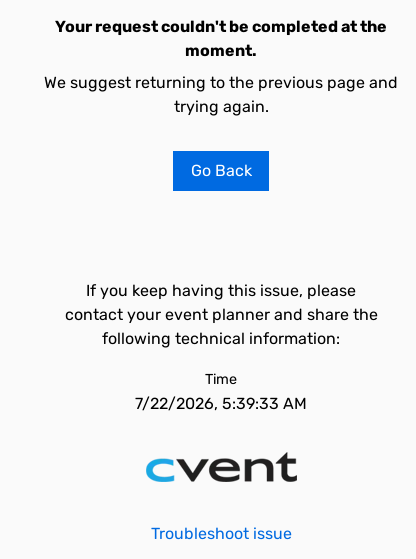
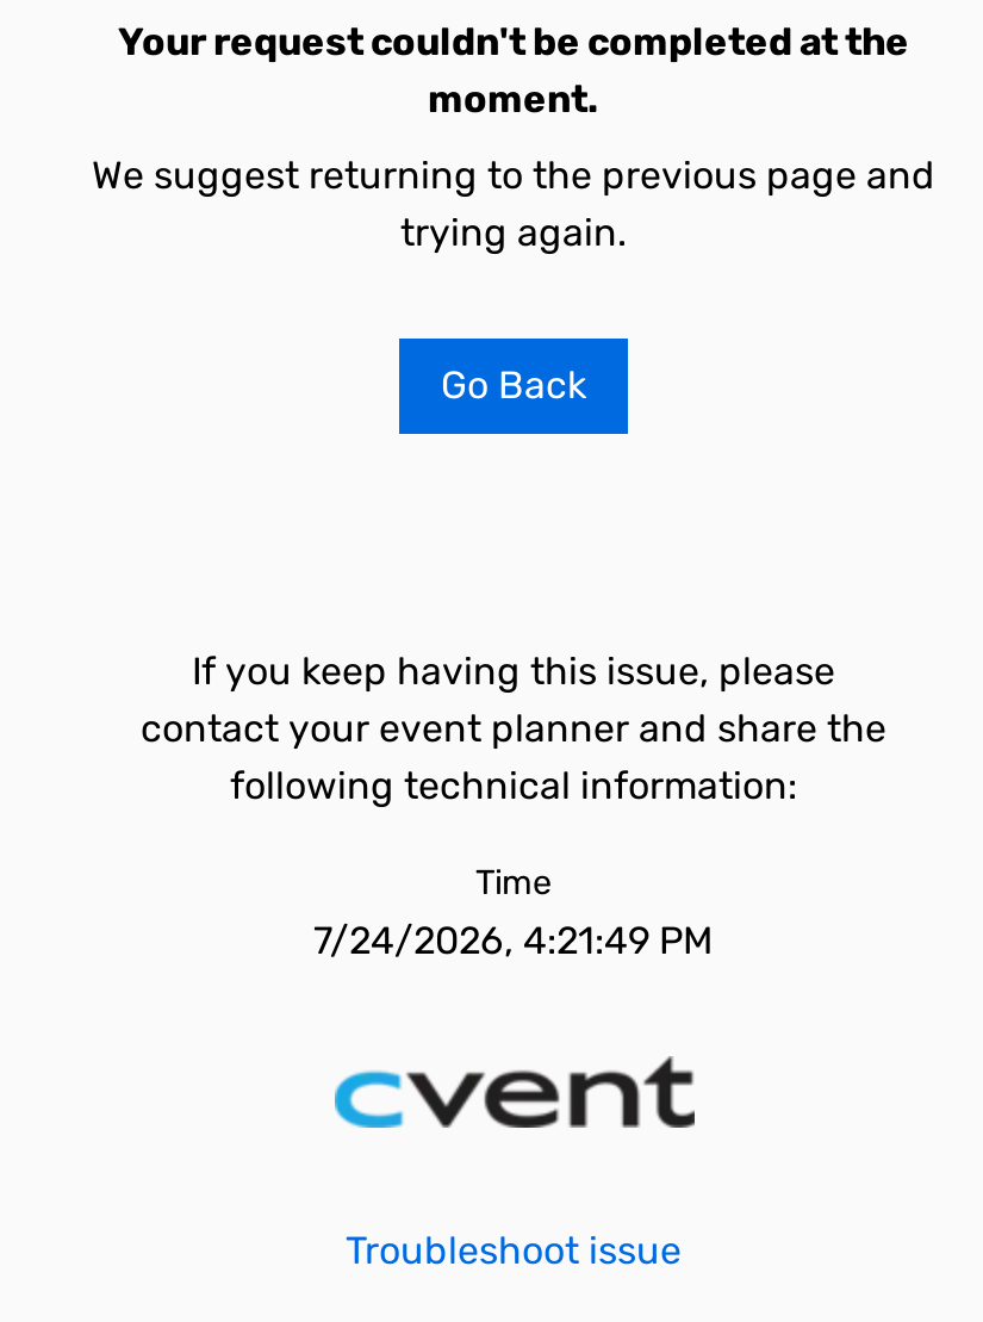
- 7/22/2026, 5:39:33 AM
+ 7/24/2026, 4:21:49 PM
